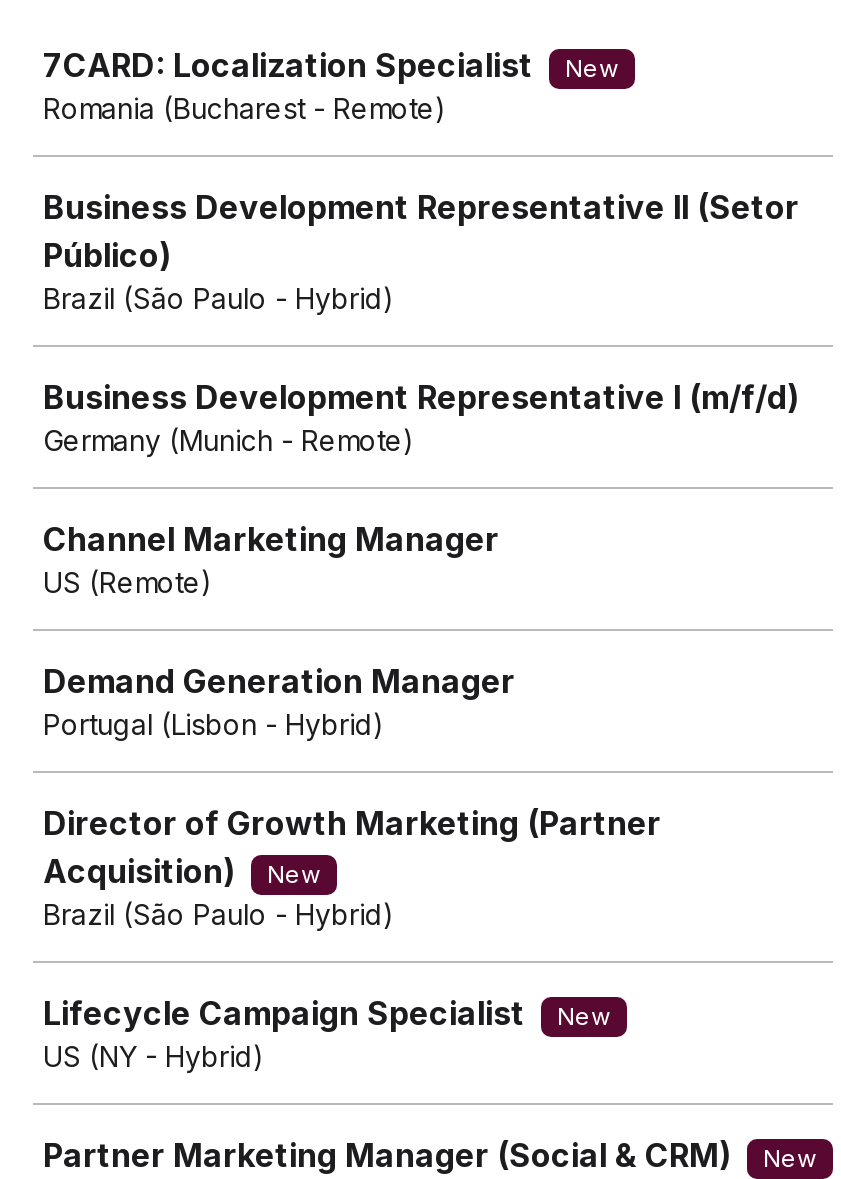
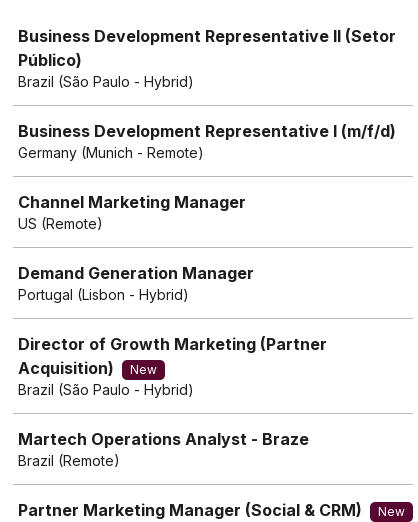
- 7CARD: Localization Specialist
- New
- Romania (Bucharest - Remote)

- Lifecycle Campaign Specialist
- New
- US (NY - Hybrid)
+ Martech Operations Analyst - Braze
+ Brazil (Remote)
